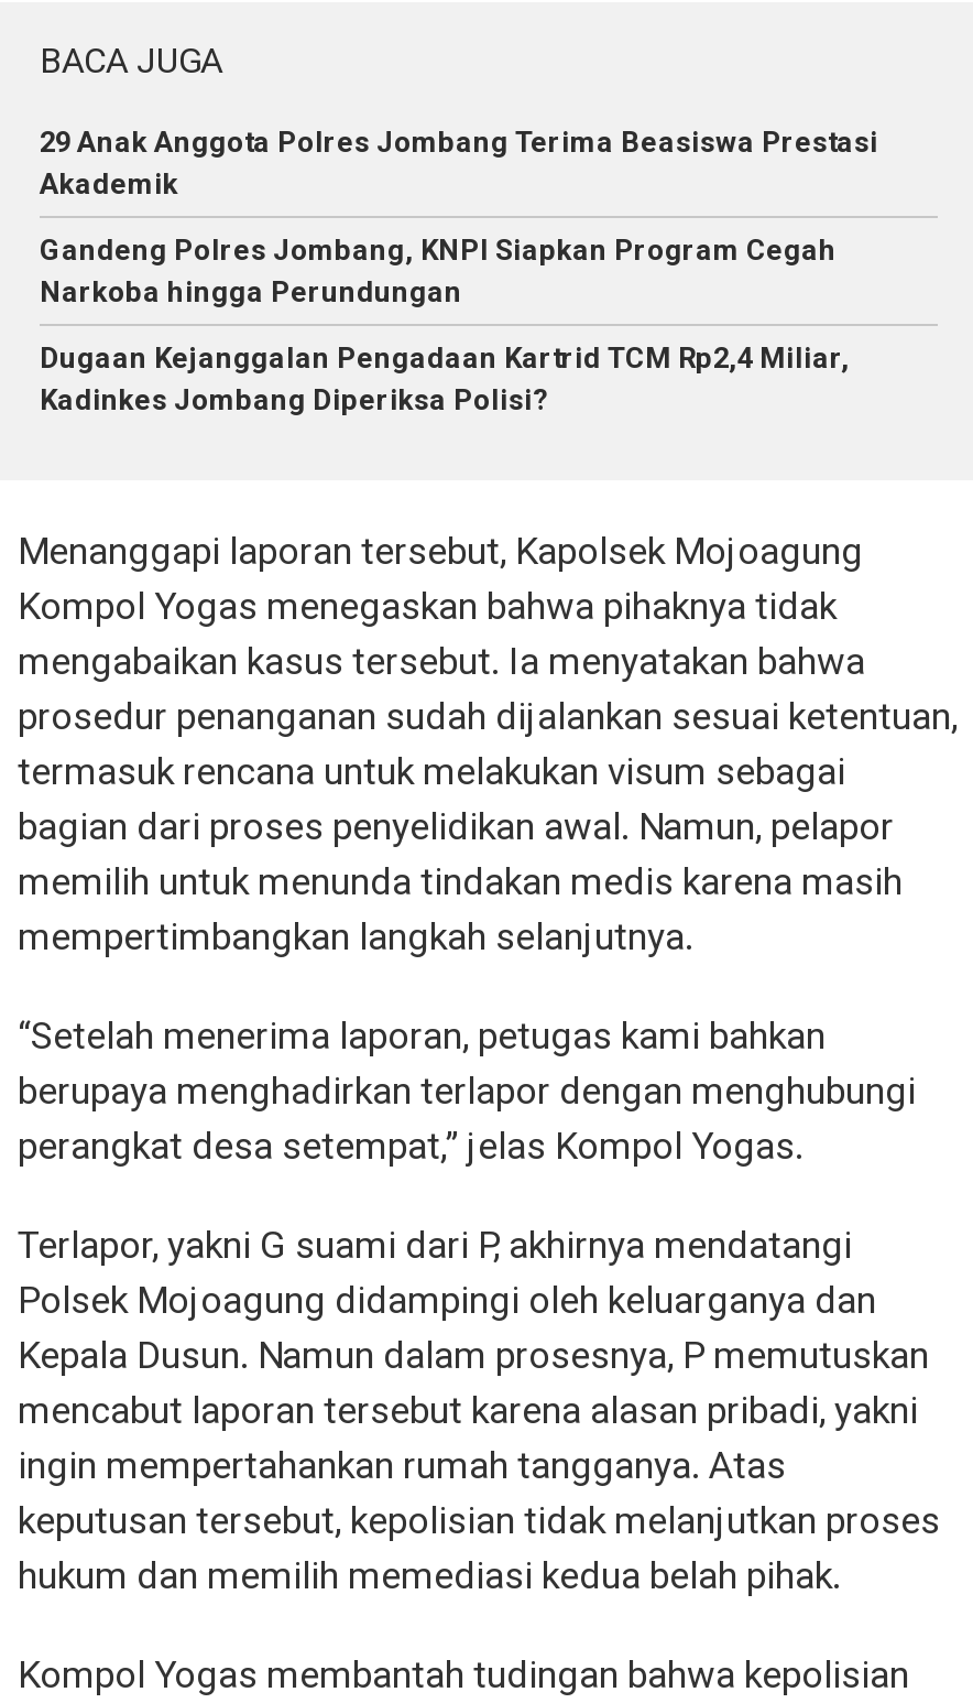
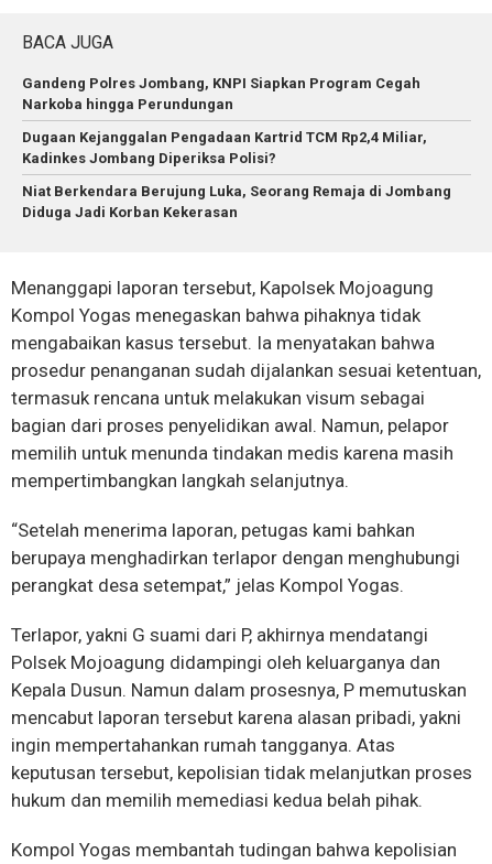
- 29 Anak Anggota Polres Jombang Terima Beasiswa Prestasi
- Akademik

moved up: Gandeng Polres Jombang, KNPI Siapkan Program Cegah | Narkoba hingga Perundungan | Dugaan Kejanggalan Pengadaan Kartrid TCM Rp2,4 Miliar, | Kadinkes Jombang Diperiksa Polisi?

+ Niat Berkendara Berujung Luka, Seorang Remaja di Jombang
+ Diduga Jadi Korban Kekerasan
